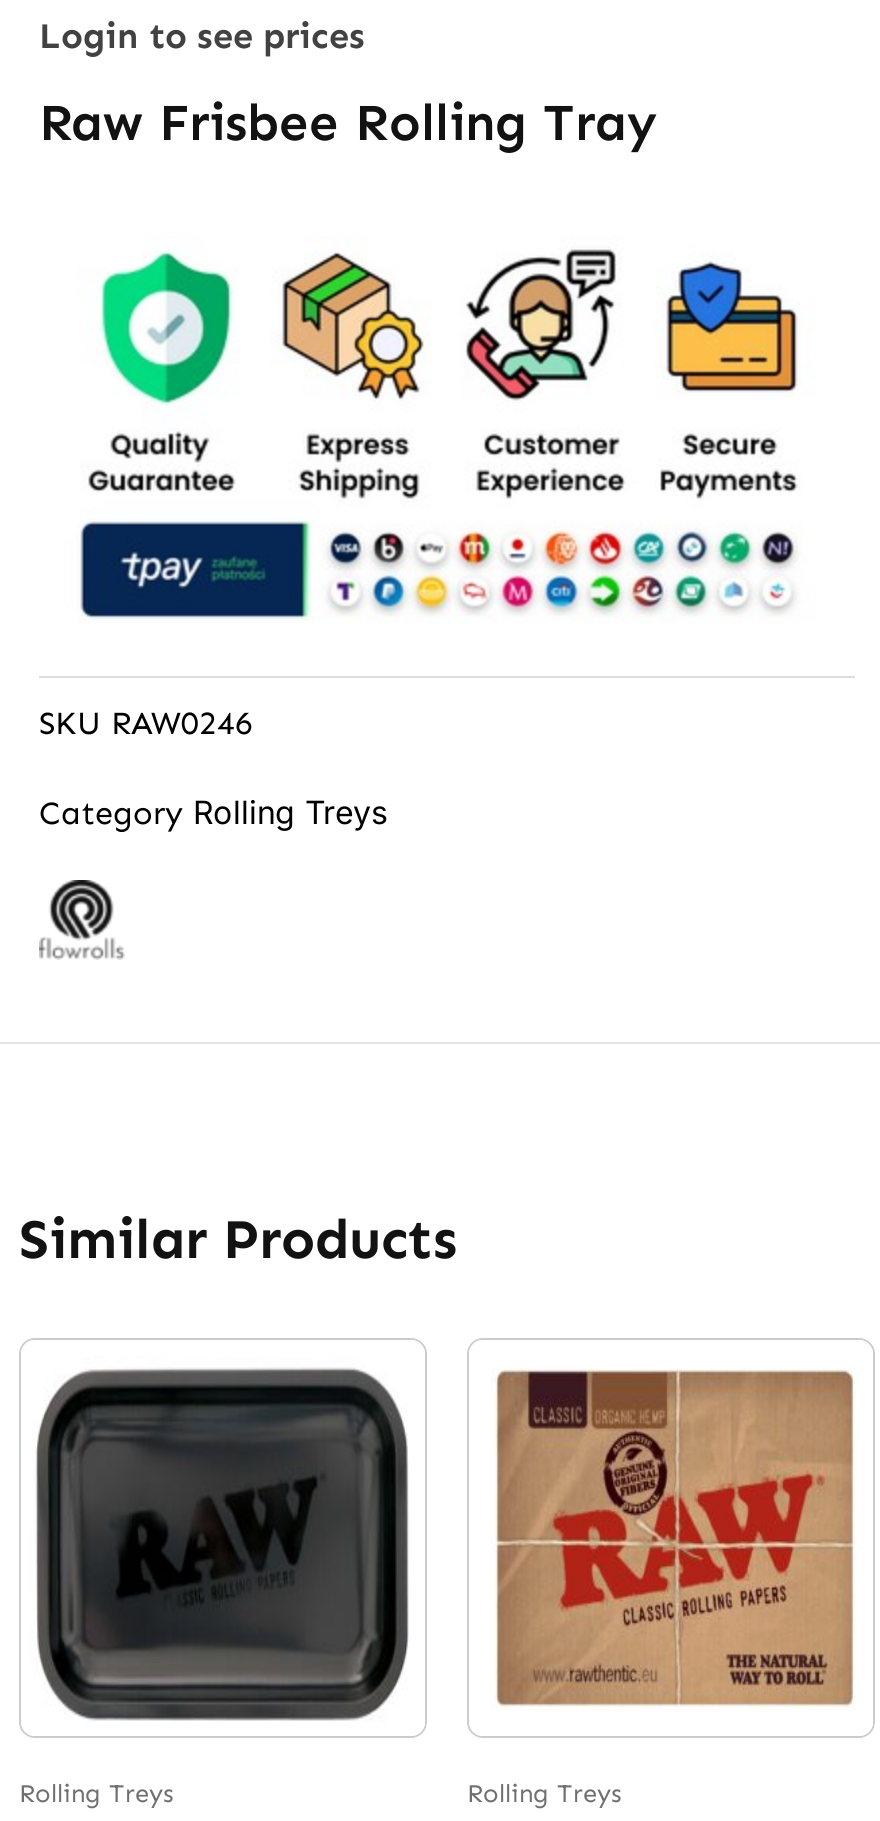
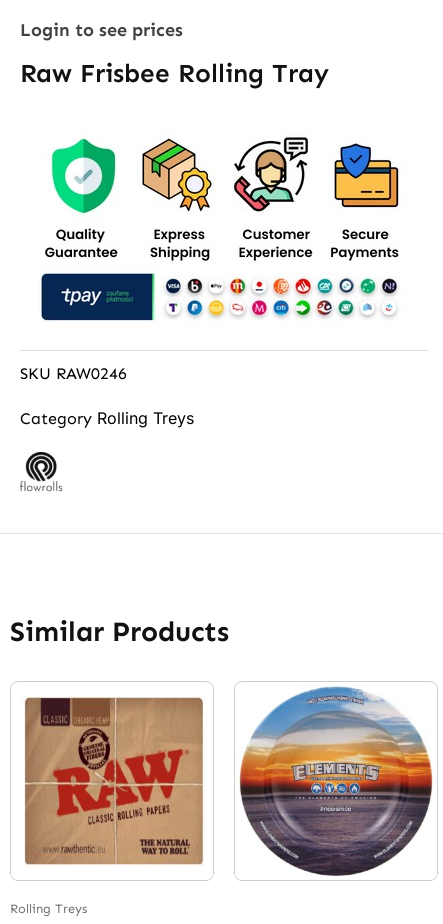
- [image]
+ [image]

- [image]
+ [image]

- Rolling Treys
